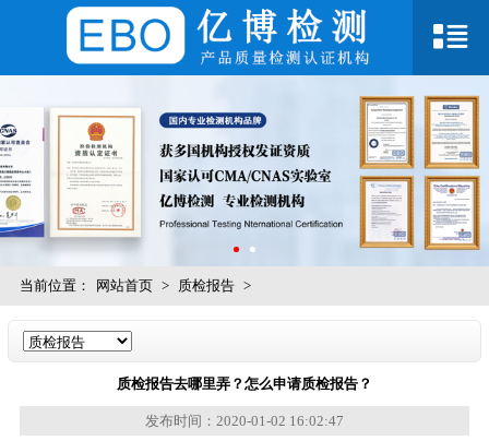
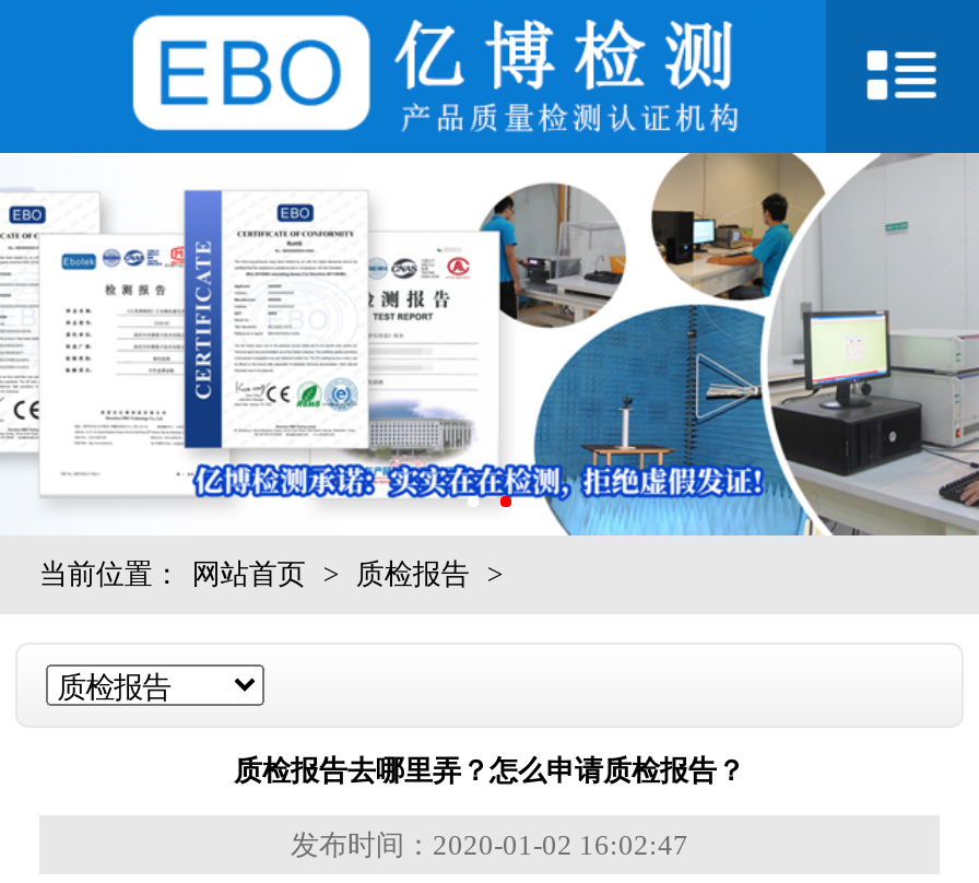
- [image]
+ [image]
